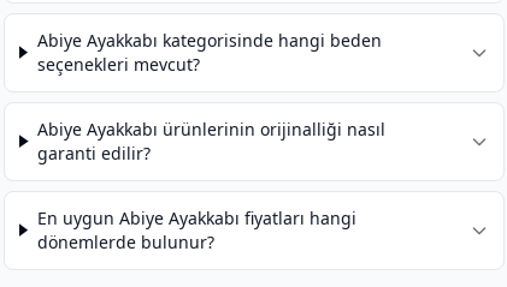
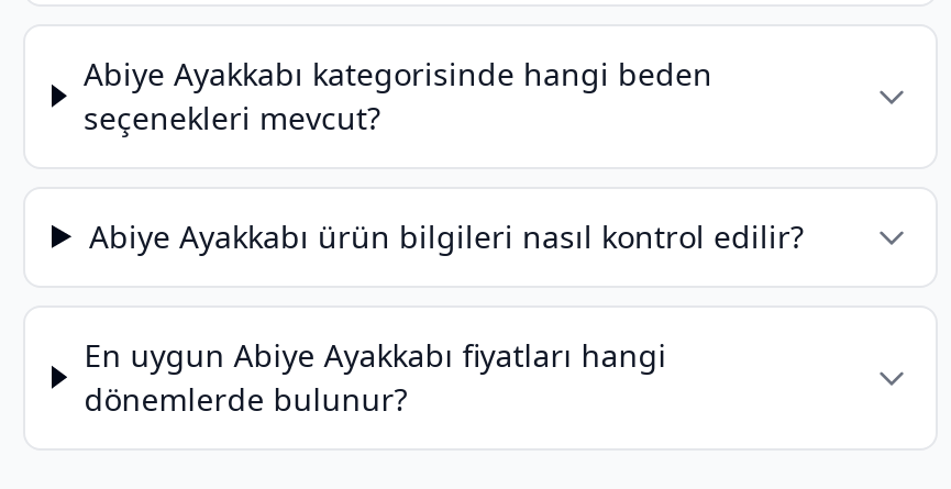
- Abiye Ayakkabı ürünlerinin orijinalliği nasıl
- garanti edilir?
+ Abiye Ayakkabı ürün bilgileri nasıl kontrol edilir?
